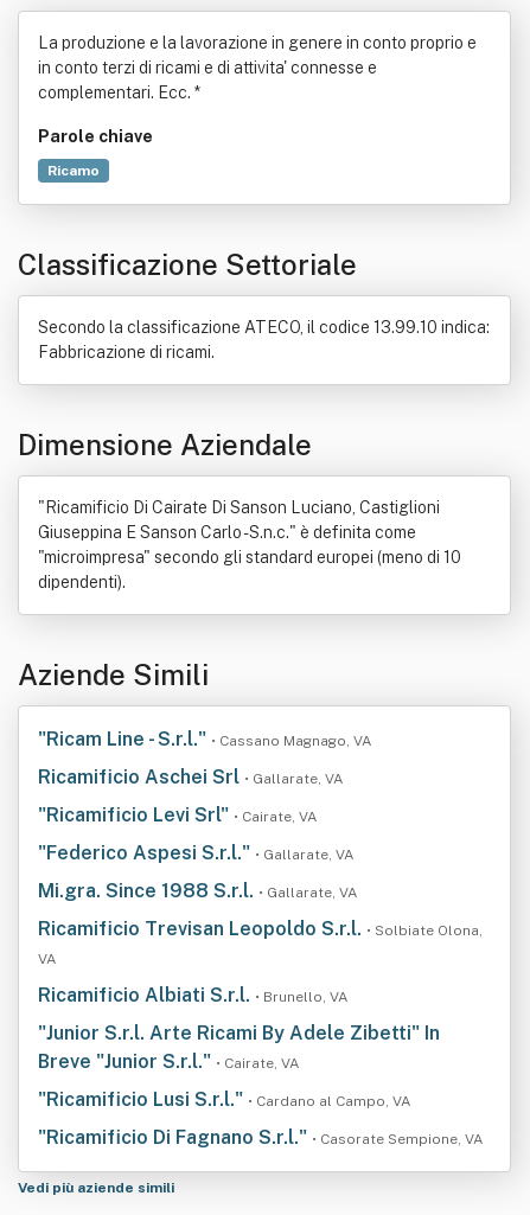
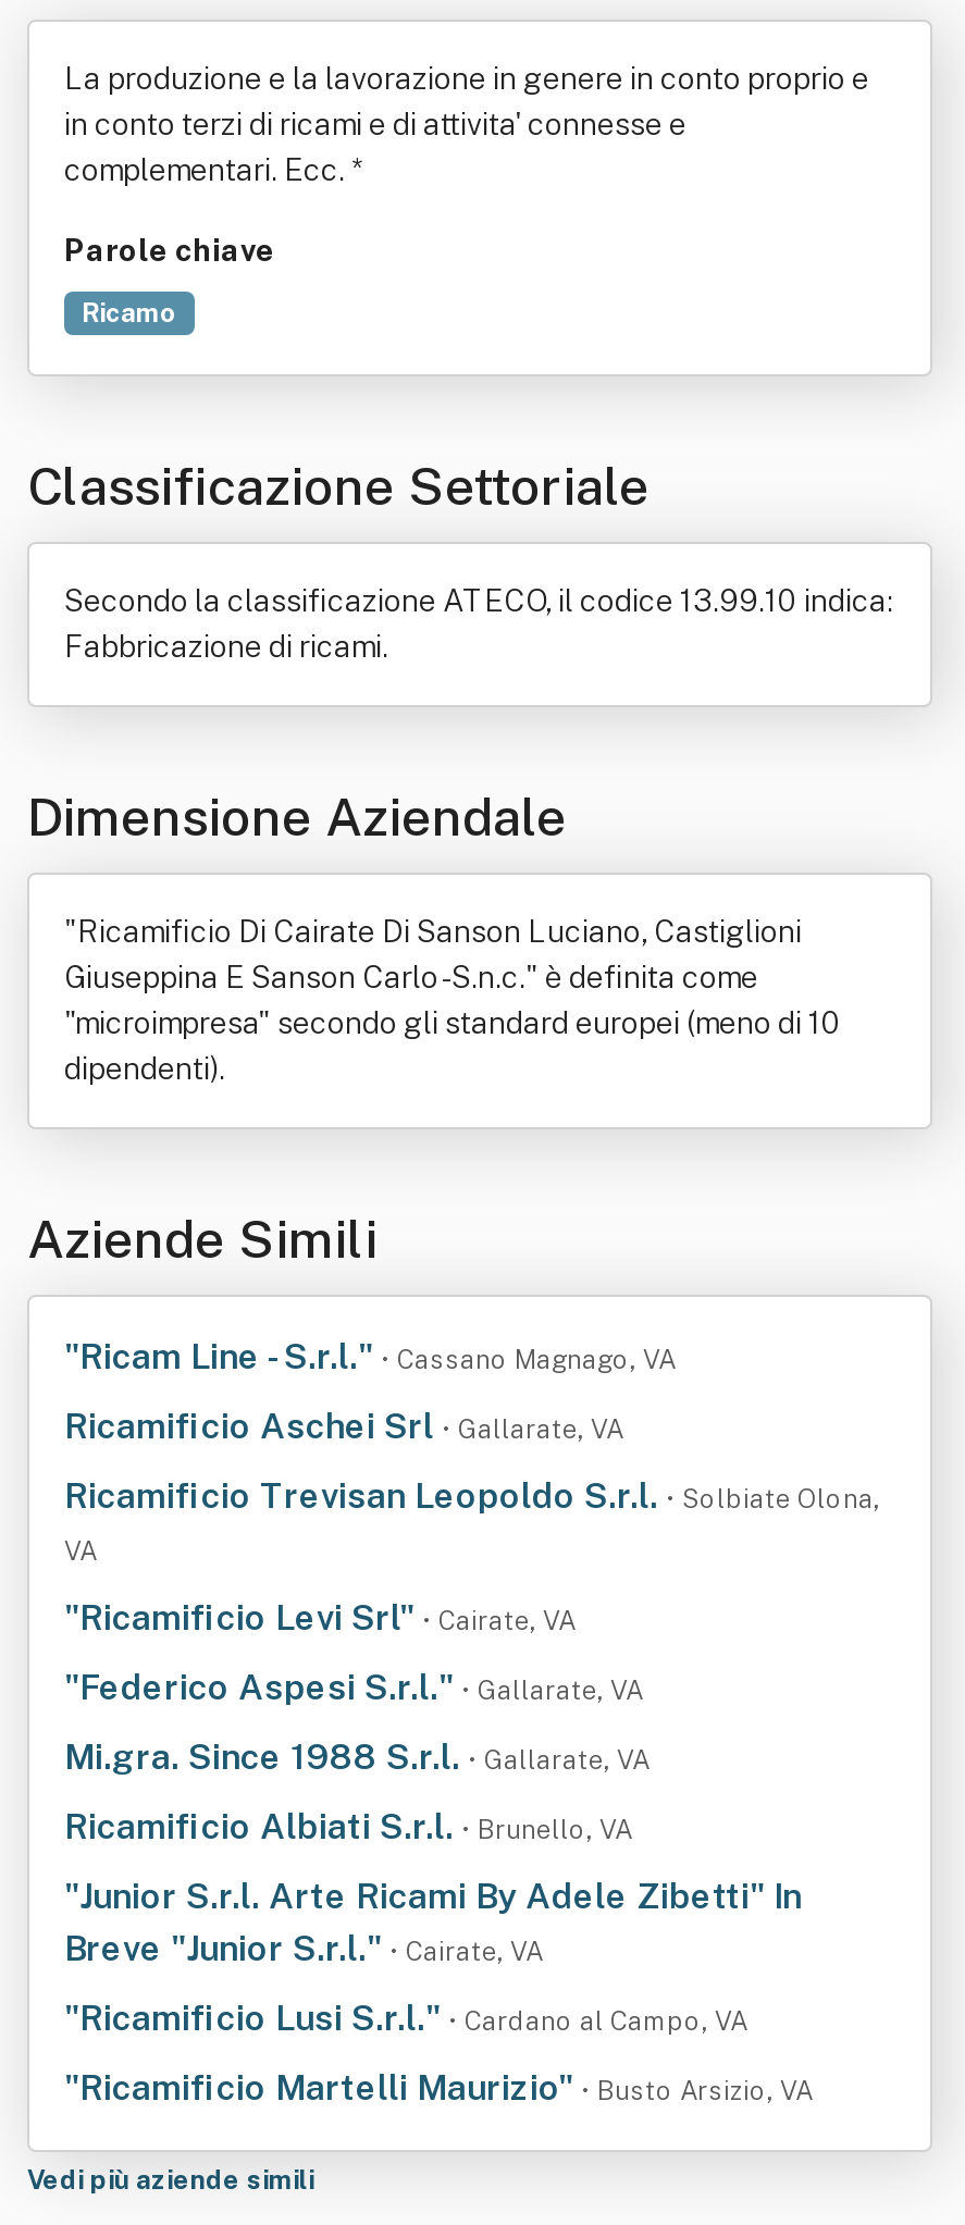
moved down: "Ricamificio Levi Srl" • Cairate, VA | "Federico Aspesi S.r.l." • Gallarate, VA | Mi.gra. Since 1988 S.r.l. • Gallarate, VA

moved up: Ricamificio Trevisan Leopoldo S.r.l. • Solbiate Olona, | VA

- "Ricamificio Di Fagnano S.r.l." • Casorate Sempione, VA
+ "Ricamificio Martelli Maurizio" • Busto Arsizio, VA
